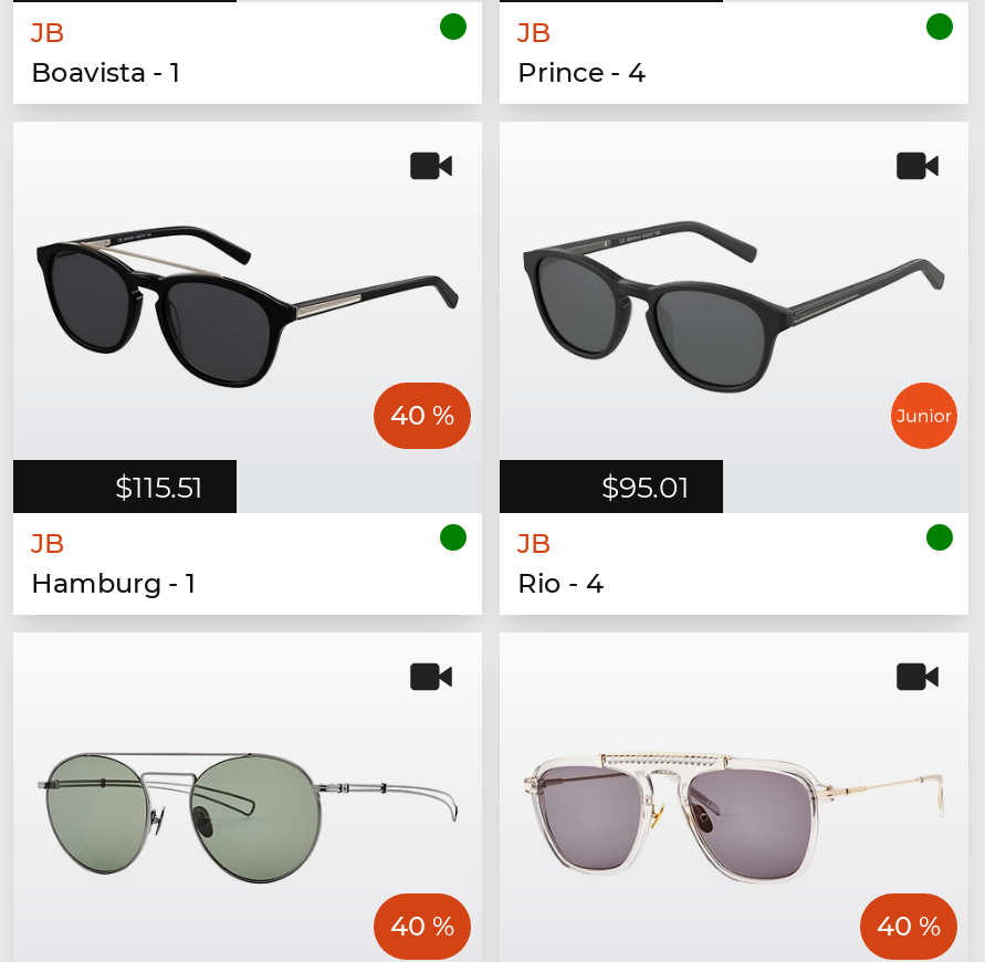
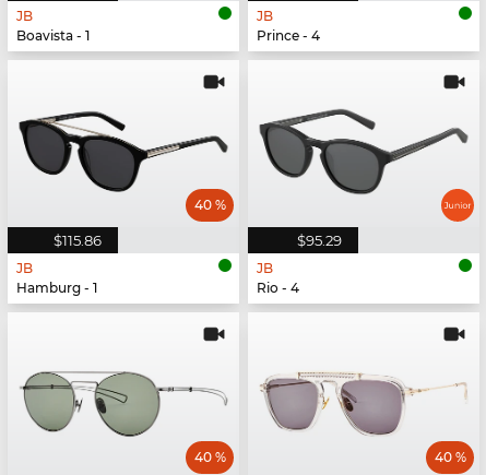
- $115.51
+ $115.86

- $95.01
+ $95.29
